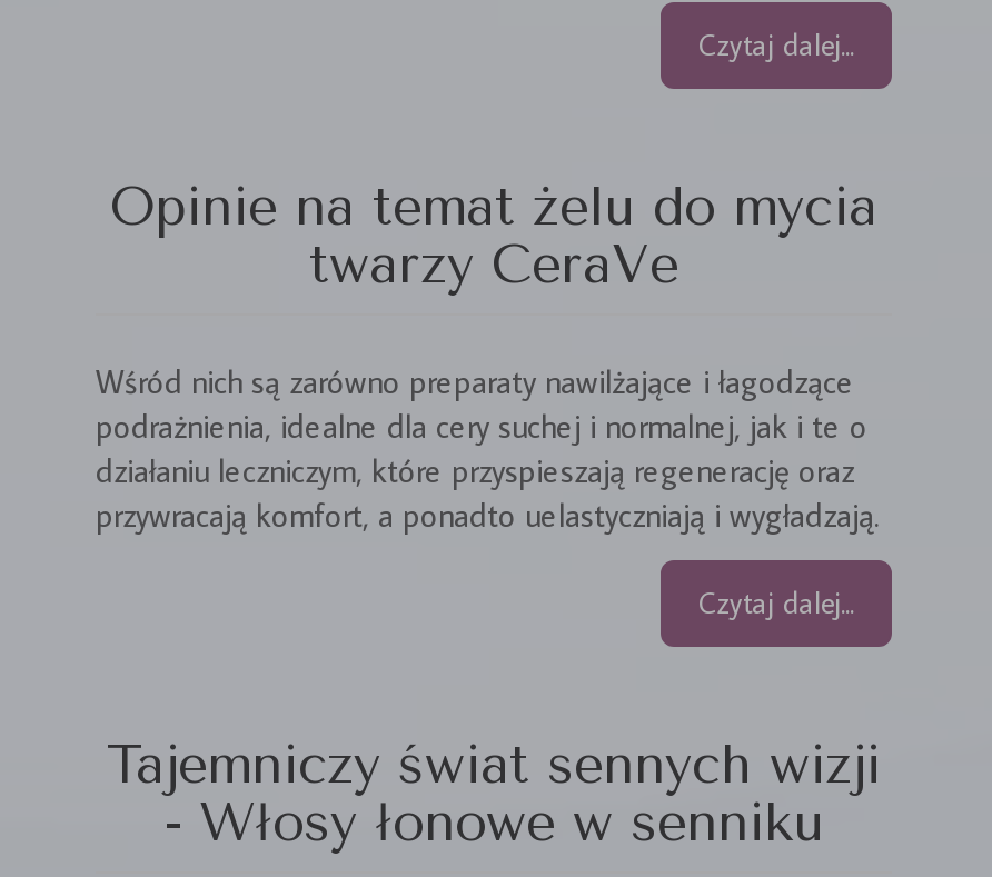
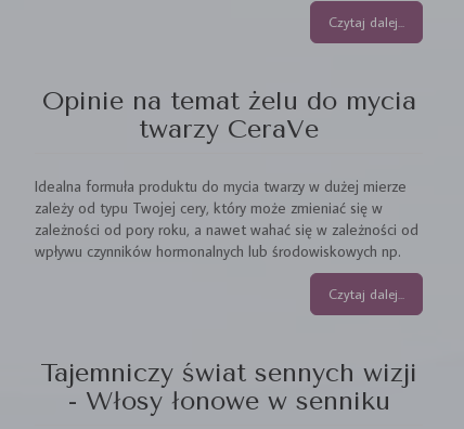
- Wśród nich są zarówno preparaty nawilżające i łagodzące
- podrażnienia, idealne dla cery suchej i normalnej, jak i te o
- działaniu leczniczym, które przyspieszają regenerację oraz
- przywracają komfort, a ponadto uelastyczniają i wygładzają.
+ Idealna formuła produktu do mycia twarzy w dużej mierze
+ zależy od typu Twojej cery, który może zmieniać się w
+ zależności od pory roku, a nawet wahać się w zależności od
+ wpływu czynników hormonalnych lub środowiskowych np.
